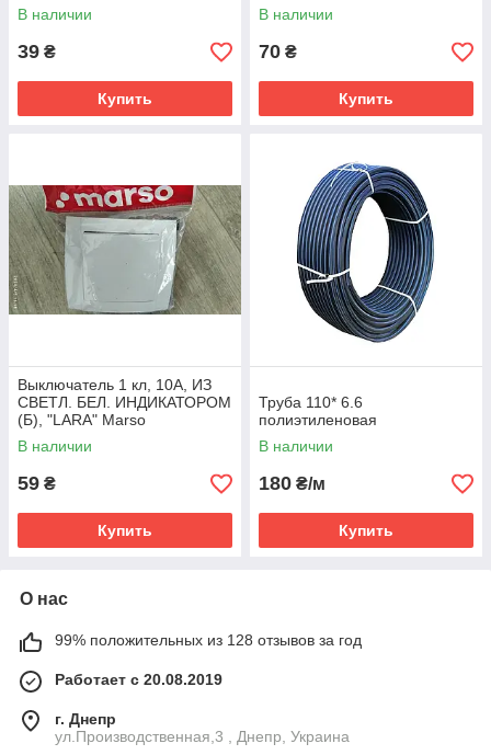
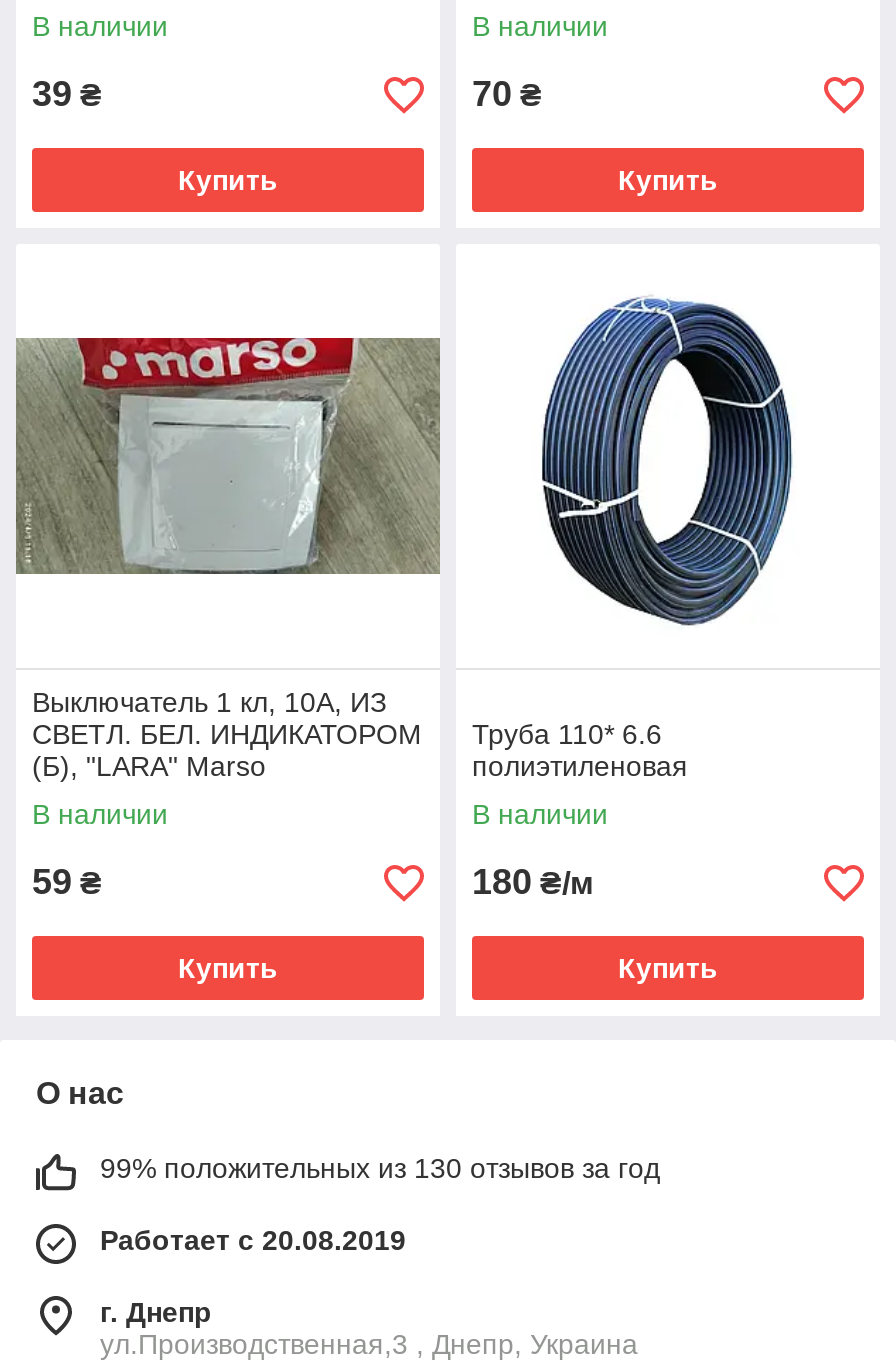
- 99% положительных из 128 отзывов за год
+ 99% положительных из 130 отзывов за год
